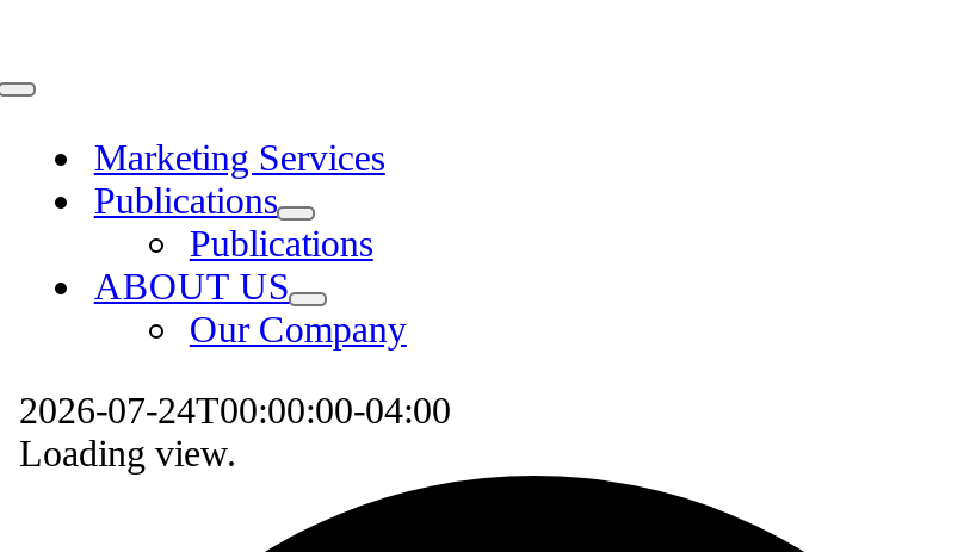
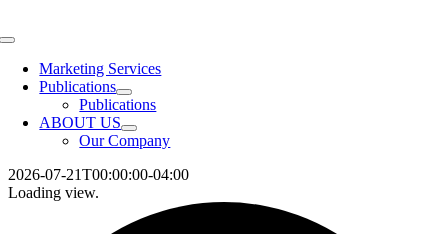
- 2026-07-24T00:00:00-04:00
+ 2026-07-21T00:00:00-04:00
